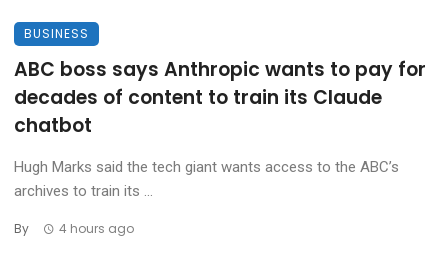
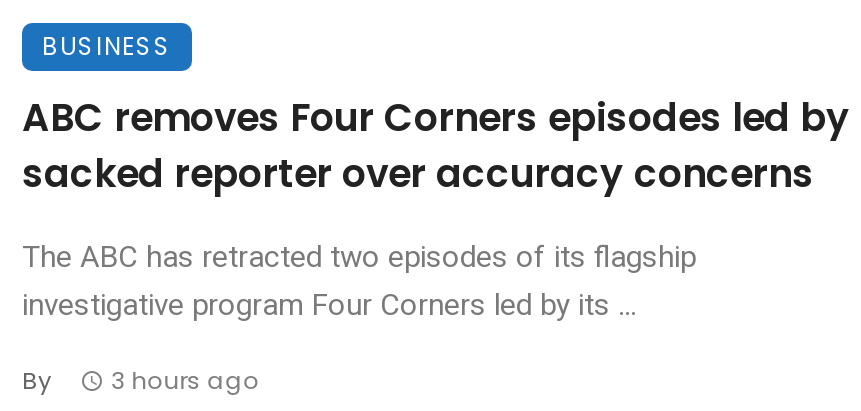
- ABC boss says Anthropic wants to pay for
- decades of content to train its Claude
- chatbot
+ ABC removes Four Corners episodes led by
+ sacked reporter over accuracy concerns

- Hugh Marks said the tech giant wants access to the ABC’s
- archives to train its ...
+ The ABC has retracted two episodes of its flagship
+ investigative program Four Corners led by its ...

- By 4 hours ago
+ By 3 hours ago
